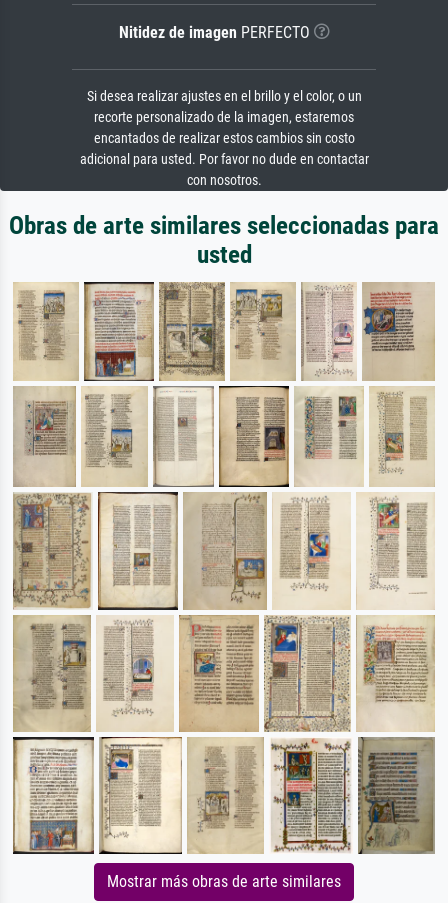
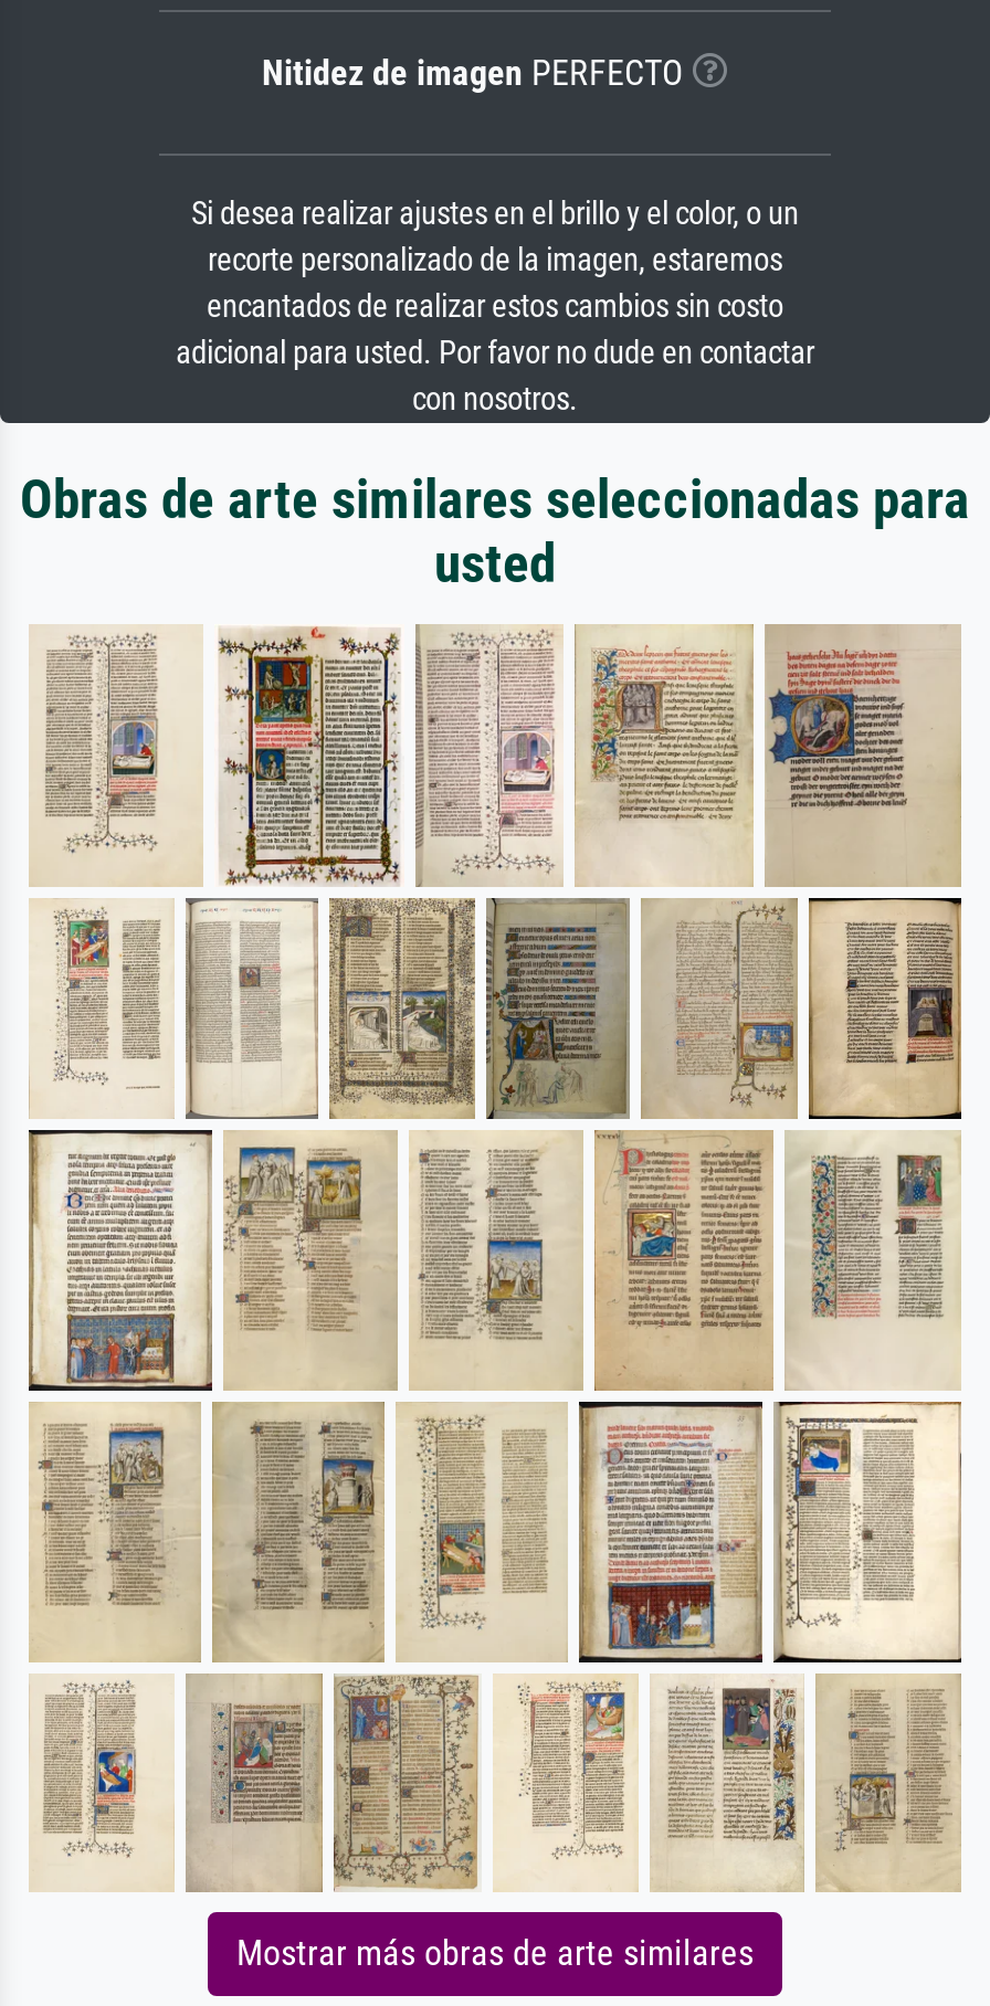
- [image]
+ [image]
